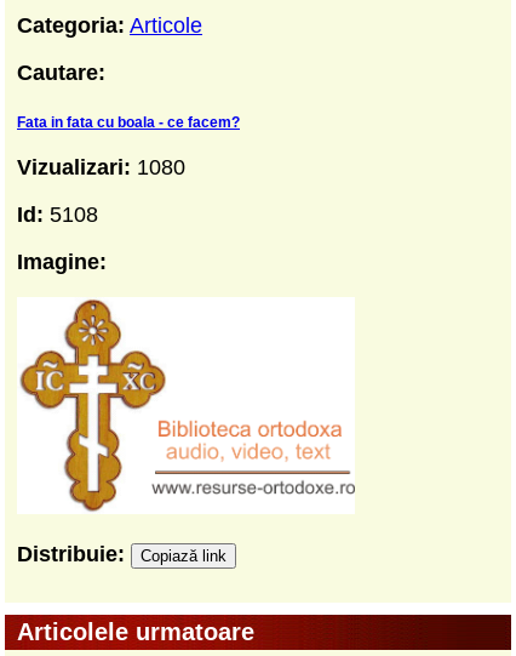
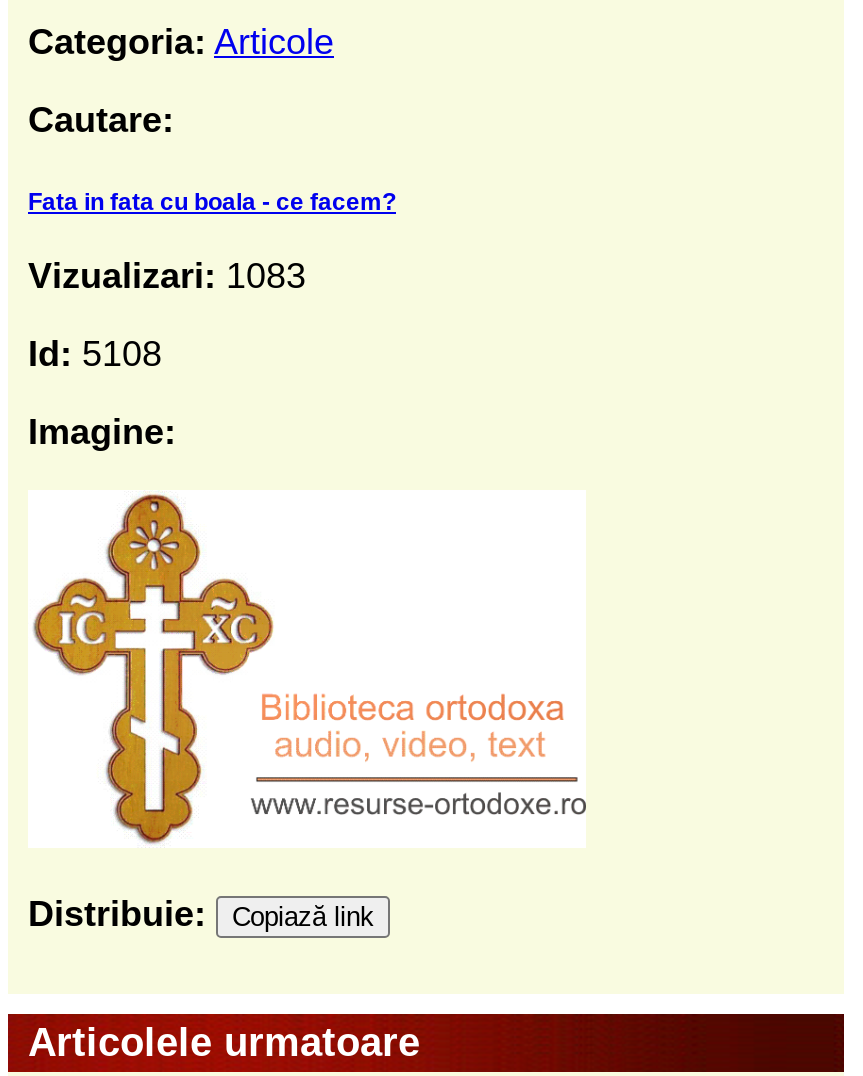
- Vizualizari: 1080
+ Vizualizari: 1083
